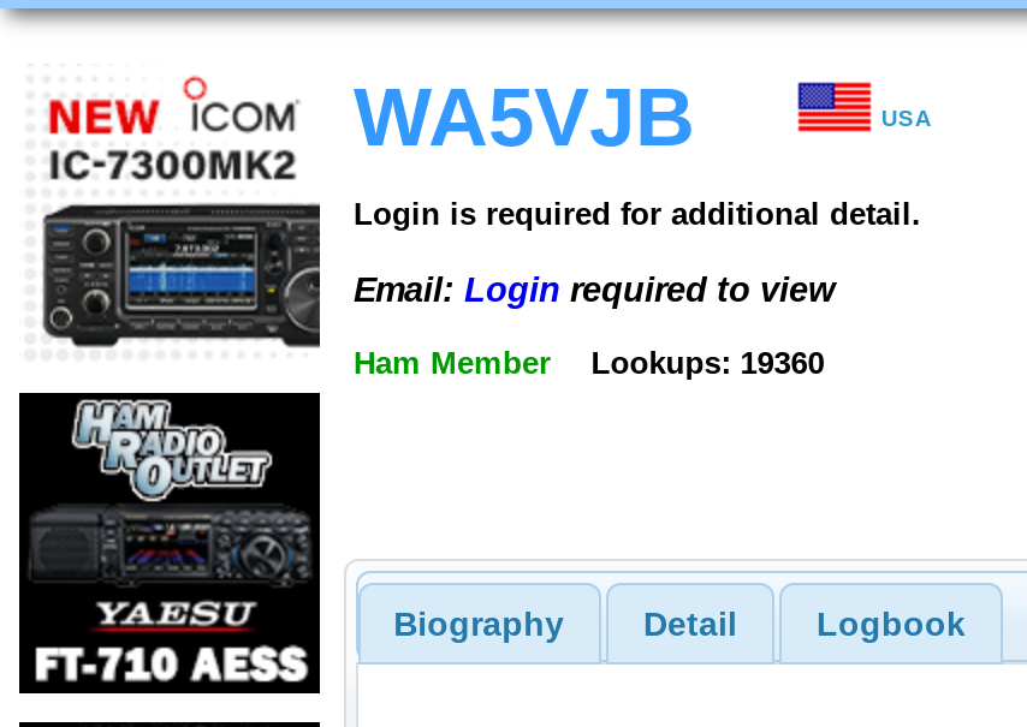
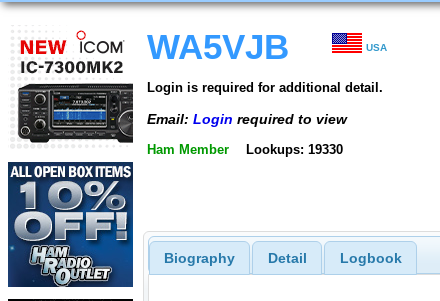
- Ham Member Lookups: 19360
+ Ham Member Lookups: 19330

- [image]
+ [image]
